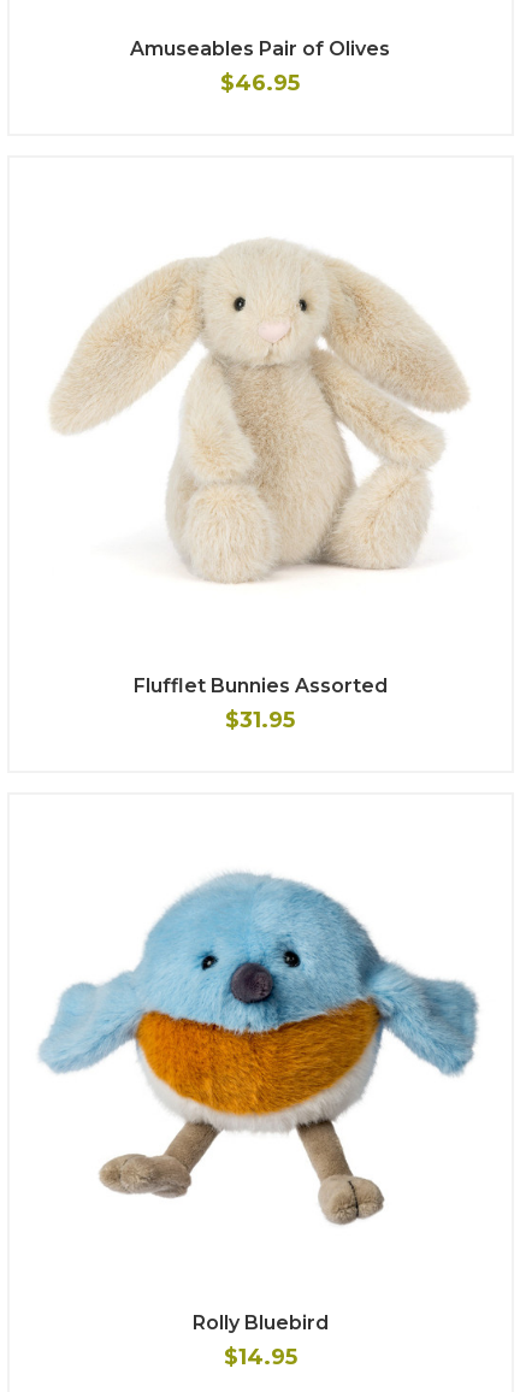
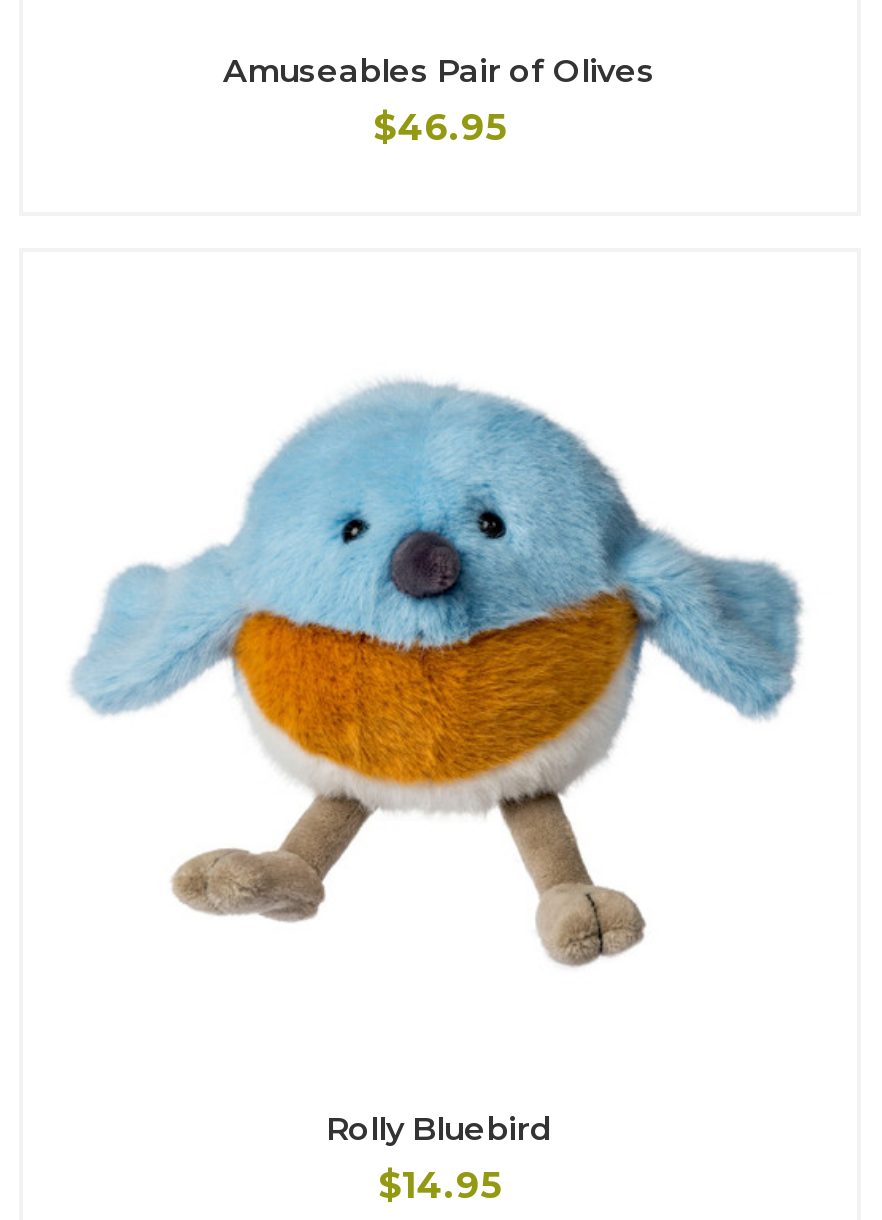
- [image]

- Flufflet Bunnies Assorted
- $31.95
